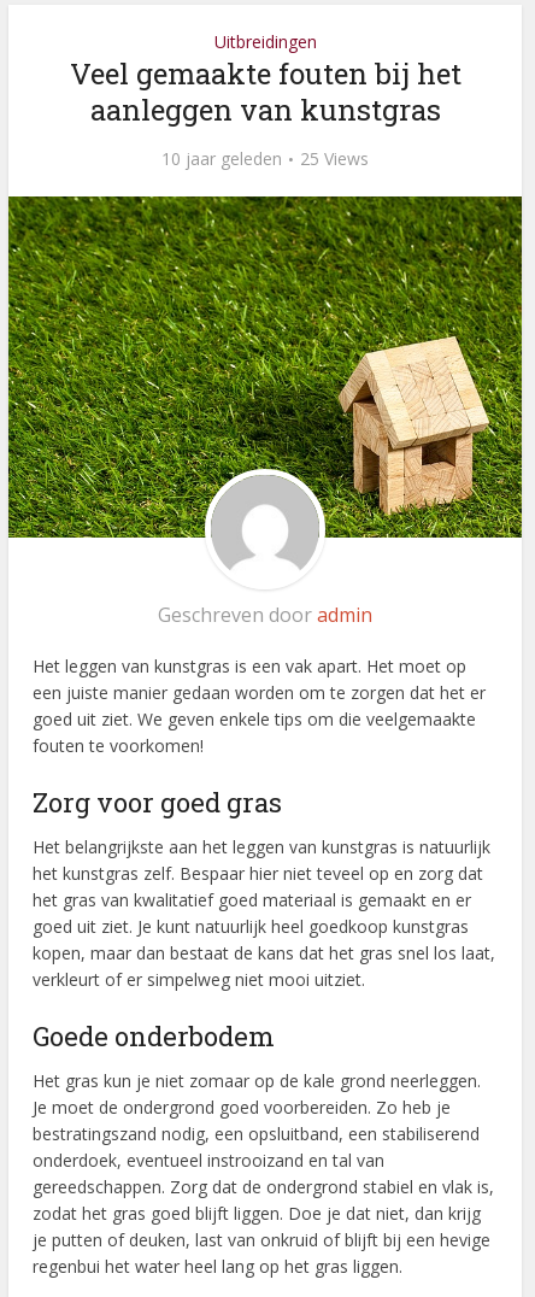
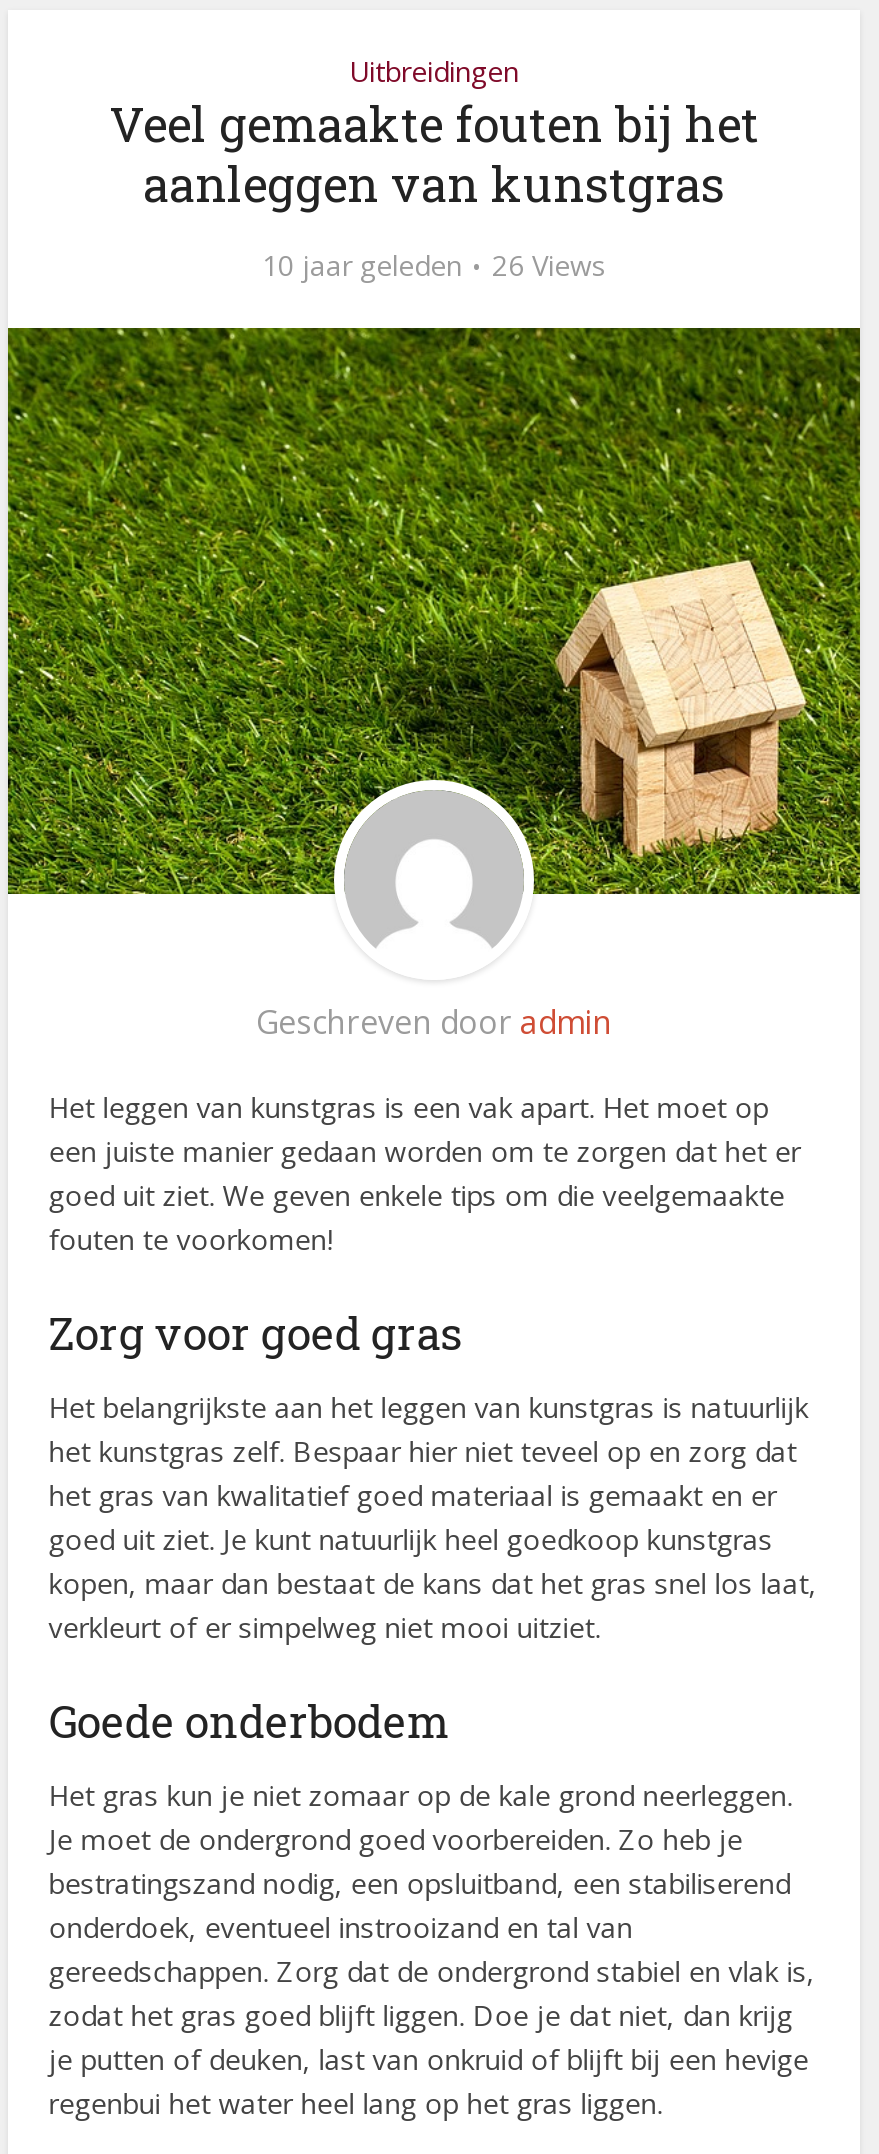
- 10 jaar geleden 25 Views
+ 10 jaar geleden 26 Views
